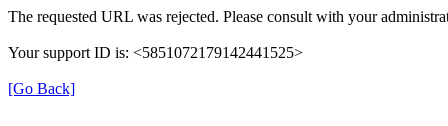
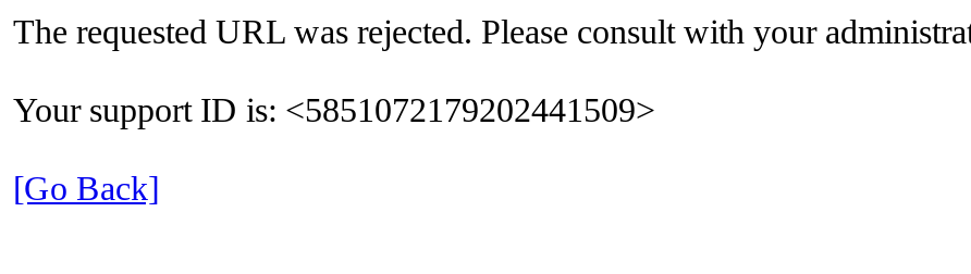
- Your support ID is: <5851072179142441525>
+ Your support ID is: <5851072179202441509>
